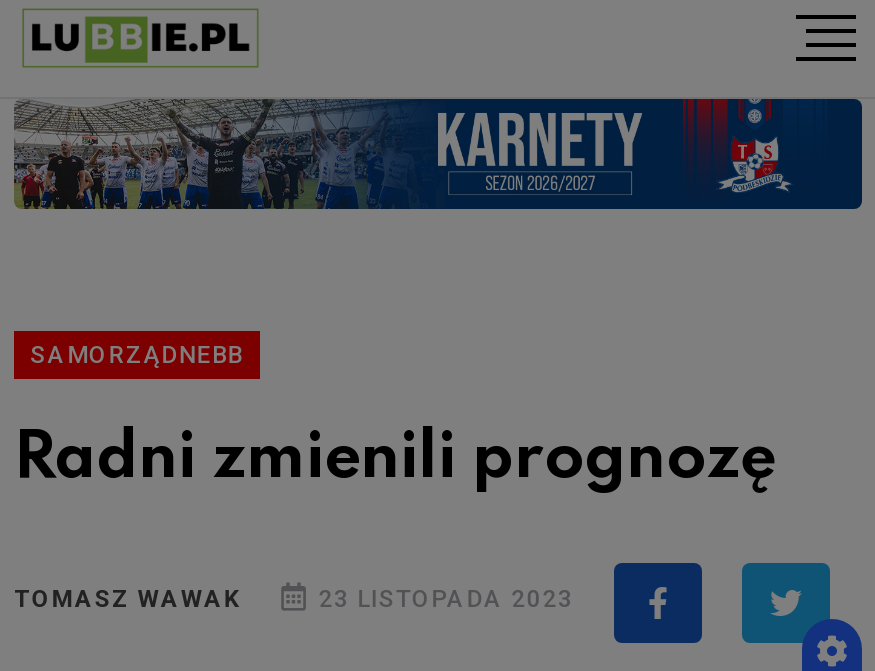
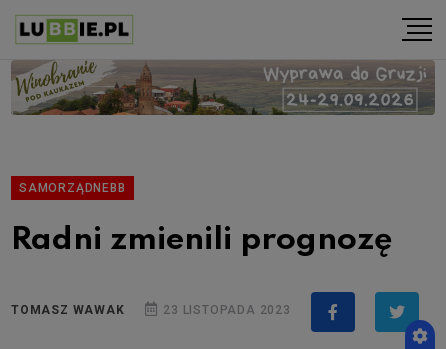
- [image]
+ [image]
